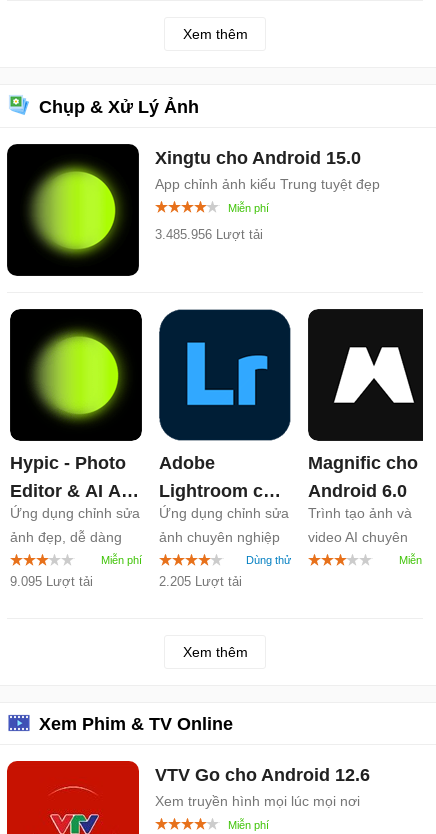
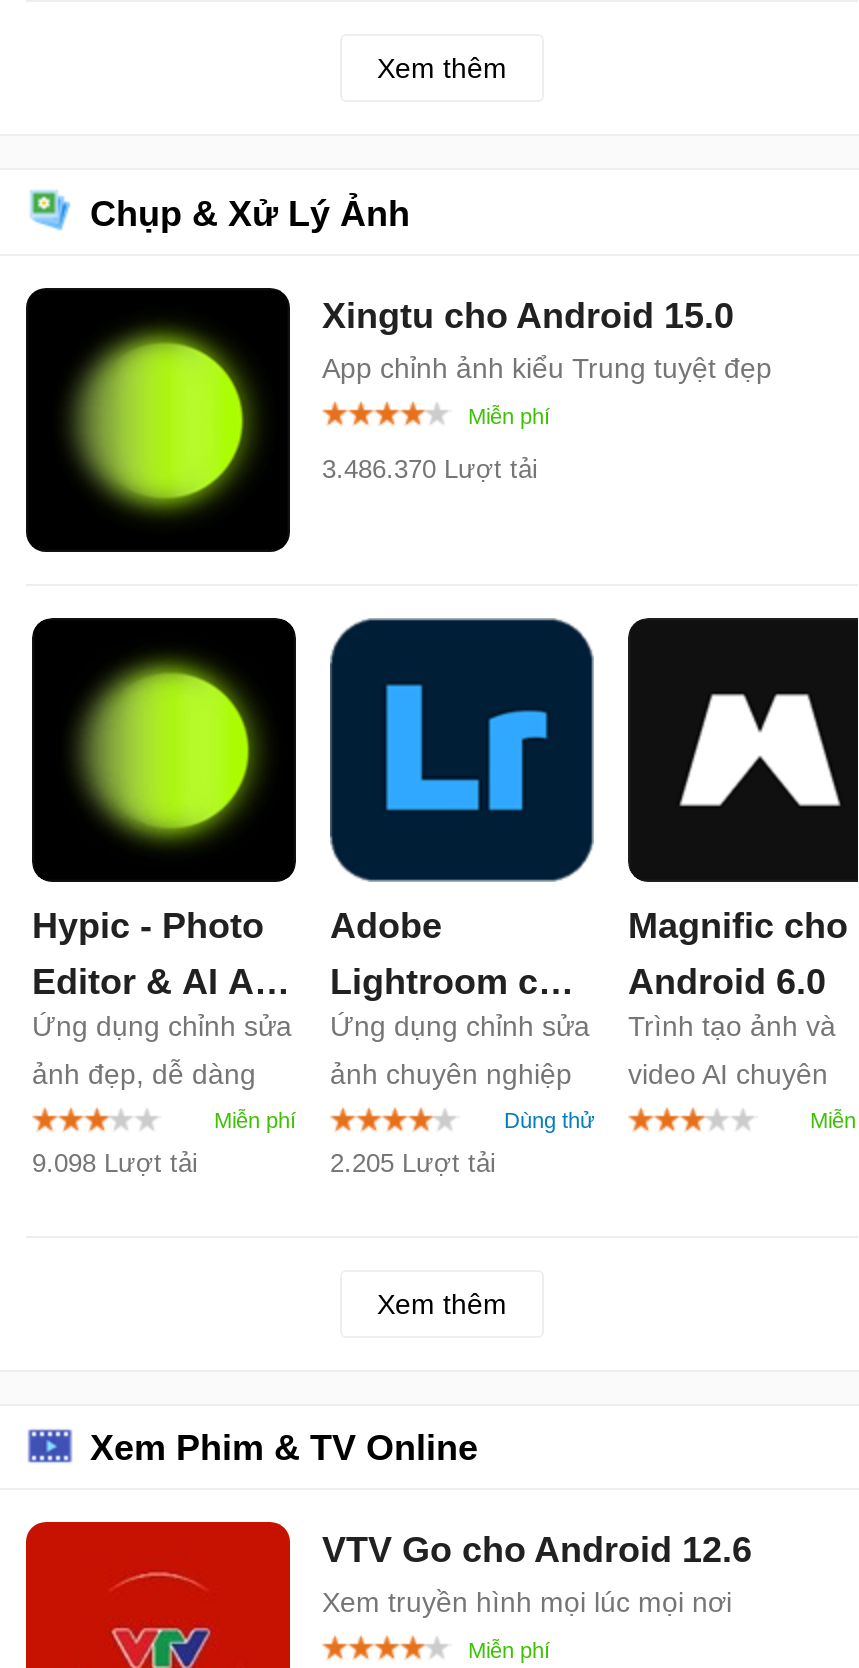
- 3.485.956 Lượt tải
+ 3.486.370 Lượt tải

- 9.095 Lượt tải
+ 9.098 Lượt tải
